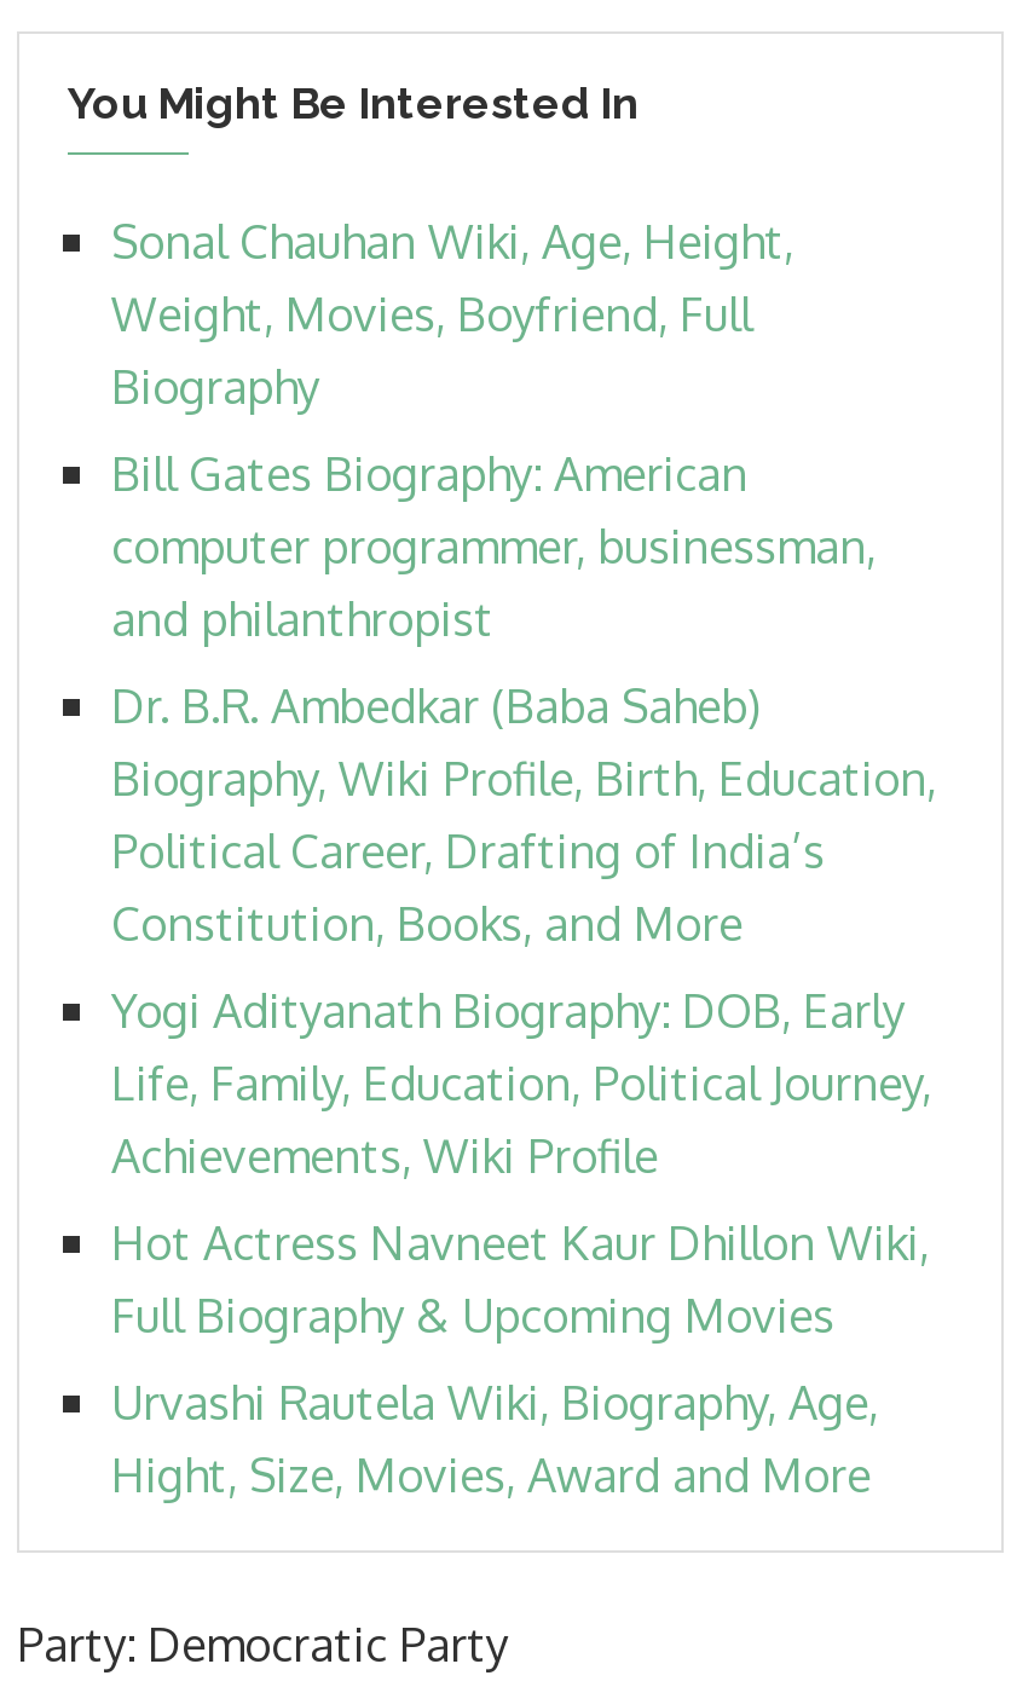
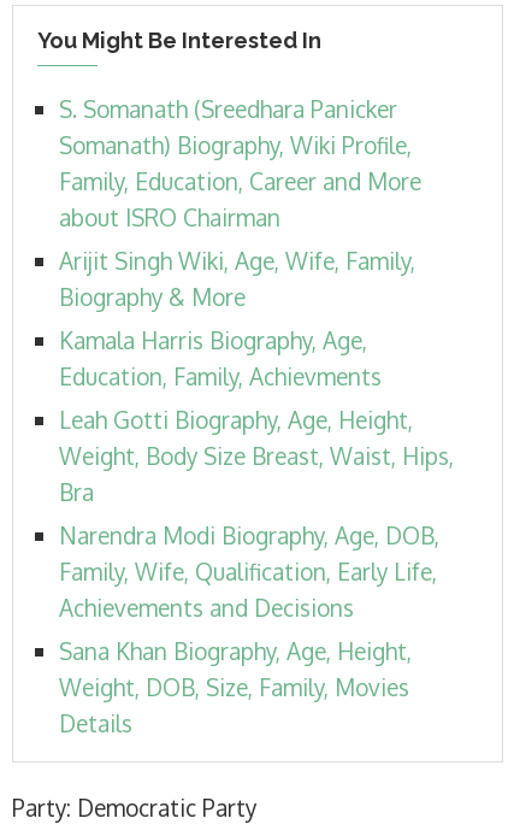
- Sonal Chauhan Wiki, Age, Height,
- Weight, Movies, Boyfriend, Full
- Biography
+ S. Somanath (Sreedhara Panicker
+ Somanath) Biography, Wiki Profile,
+ Family, Education, Career and More
+ about ISRO Chairman

- Bill Gates Biography: American
- computer programmer, businessman,
- and philanthropist
+ Arijit Singh Wiki, Age, Wife, Family,
+ Biography & More

- Dr. B.R. Ambedkar (Baba Saheb)
- Biography, Wiki Profile, Birth, Education,
- Political Career, Drafting of India’s
- Constitution, Books, and More
+ Kamala Harris Biography, Age,
+ Education, Family, Achievments

- Yogi Adityanath Biography: DOB, Early
- Life, Family, Education, Political Journey,
- Achievements, Wiki Profile
+ Leah Gotti Biography, Age, Height,
+ Weight, Body Size Breast, Waist, Hips,
+ Bra

- Hot Actress Navneet Kaur Dhillon Wiki,
- Full Biography & Upcoming Movies
+ Narendra Modi Biography, Age, DOB,
+ Family, Wife, Qualification, Early Life,
+ Achievements and Decisions

- Urvashi Rautela Wiki, Biography, Age,
- Hight, Size, Movies, Award and More
+ Sana Khan Biography, Age, Height,
+ Weight, DOB, Size, Family, Movies
+ Details
